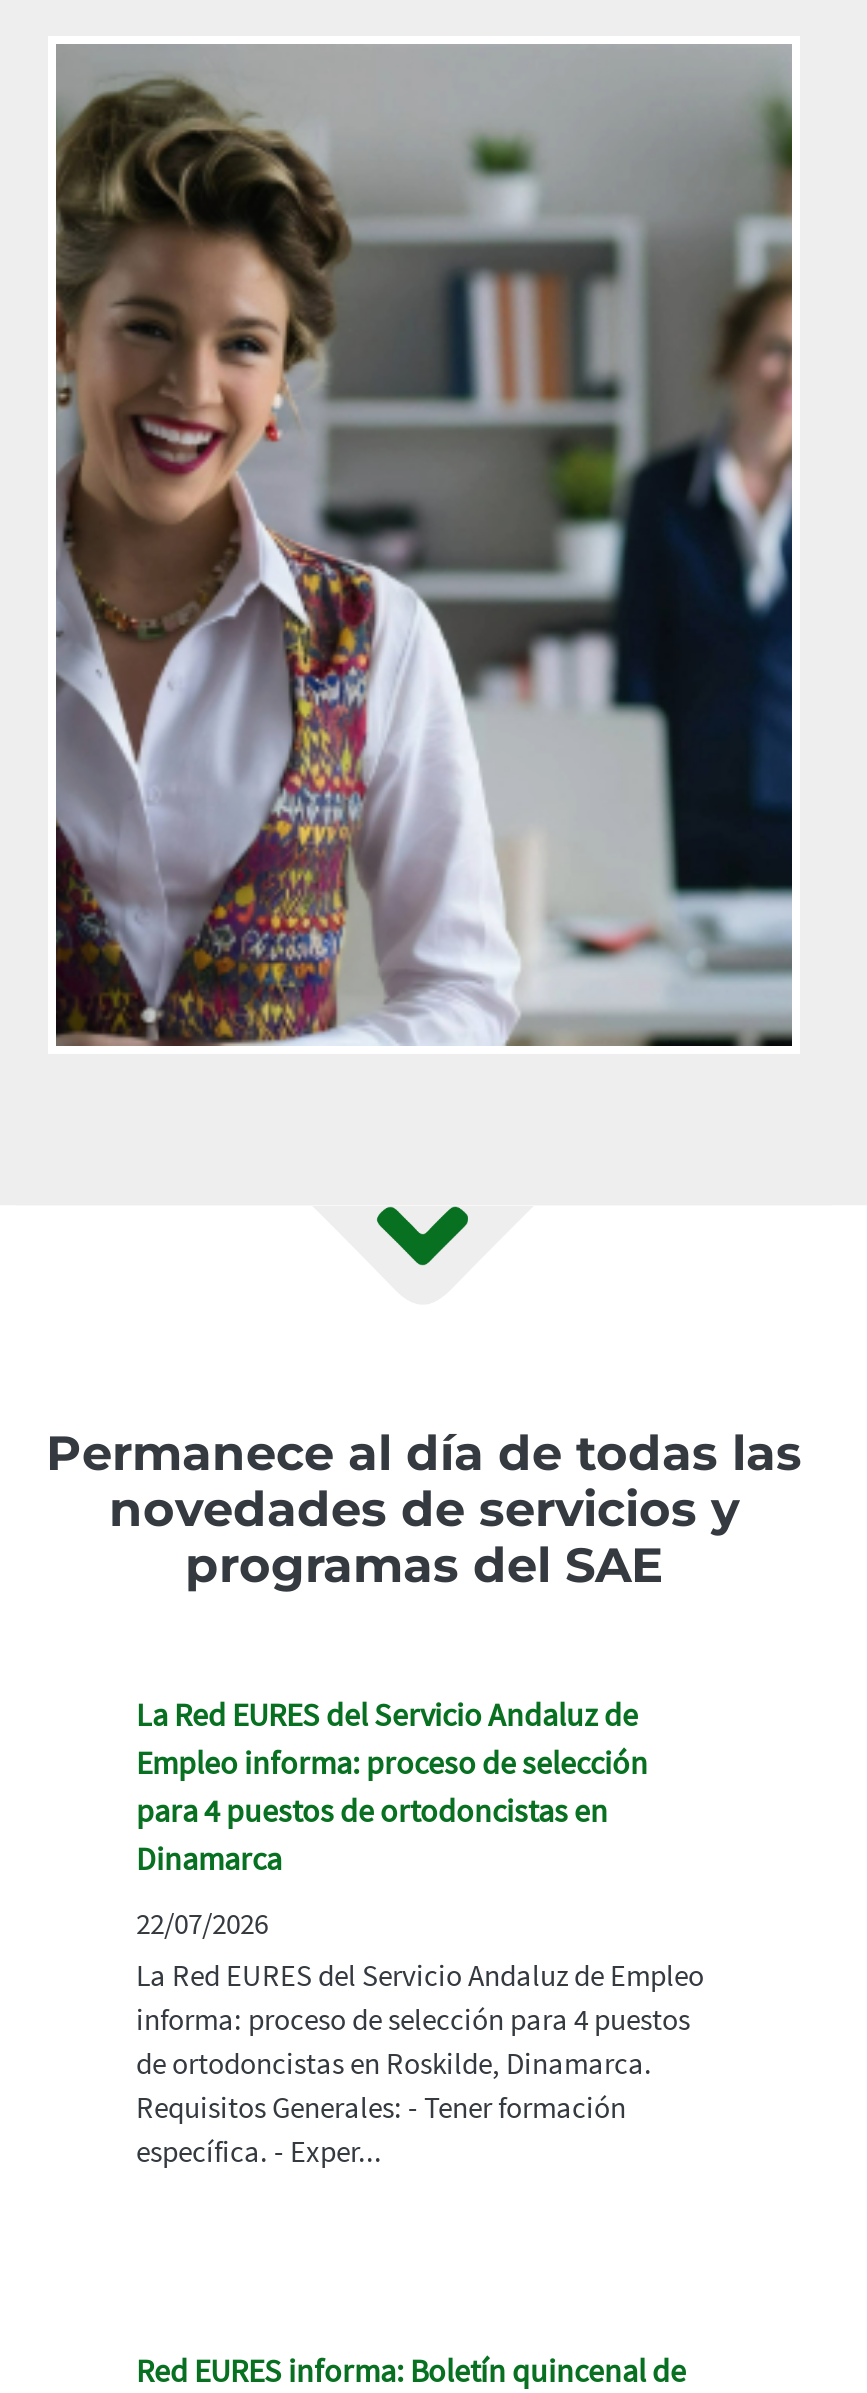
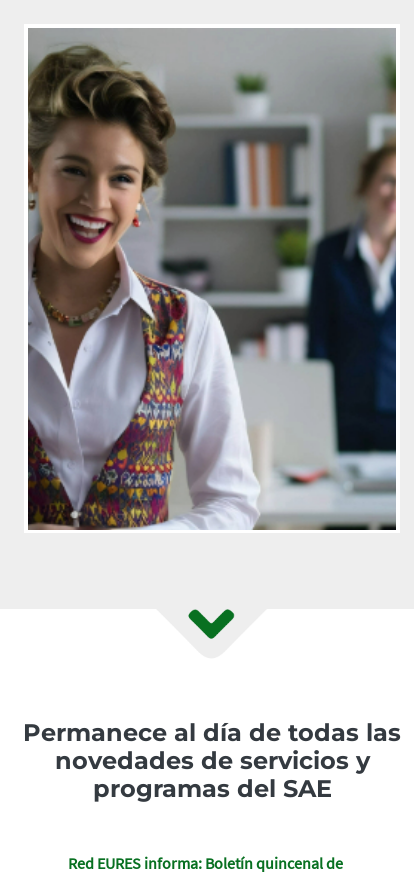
- La Red EURES del Servicio Andaluz de
- Empleo informa: proceso de selección
- para 4 puestos de ortodoncistas en
- Dinamarca
- 22/07/2026
- La Red EURES del Servicio Andaluz de Empleo
- informa: proceso de selección para 4 puestos
- de ortodoncistas en Roskilde, Dinamarca.
- Requisitos Generales: - Tener formación
- específica. - Exper...
